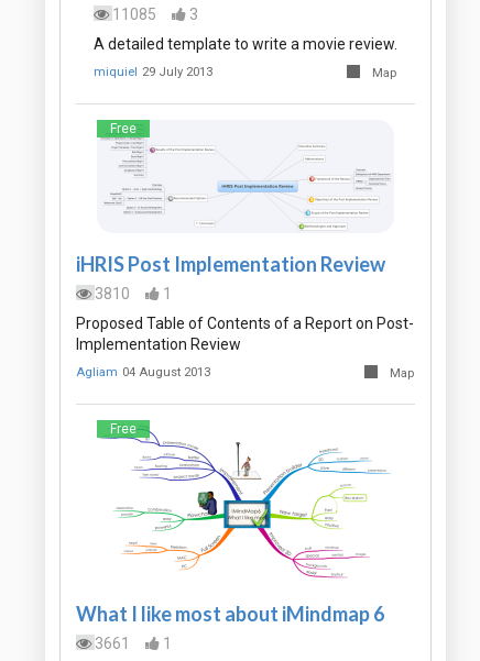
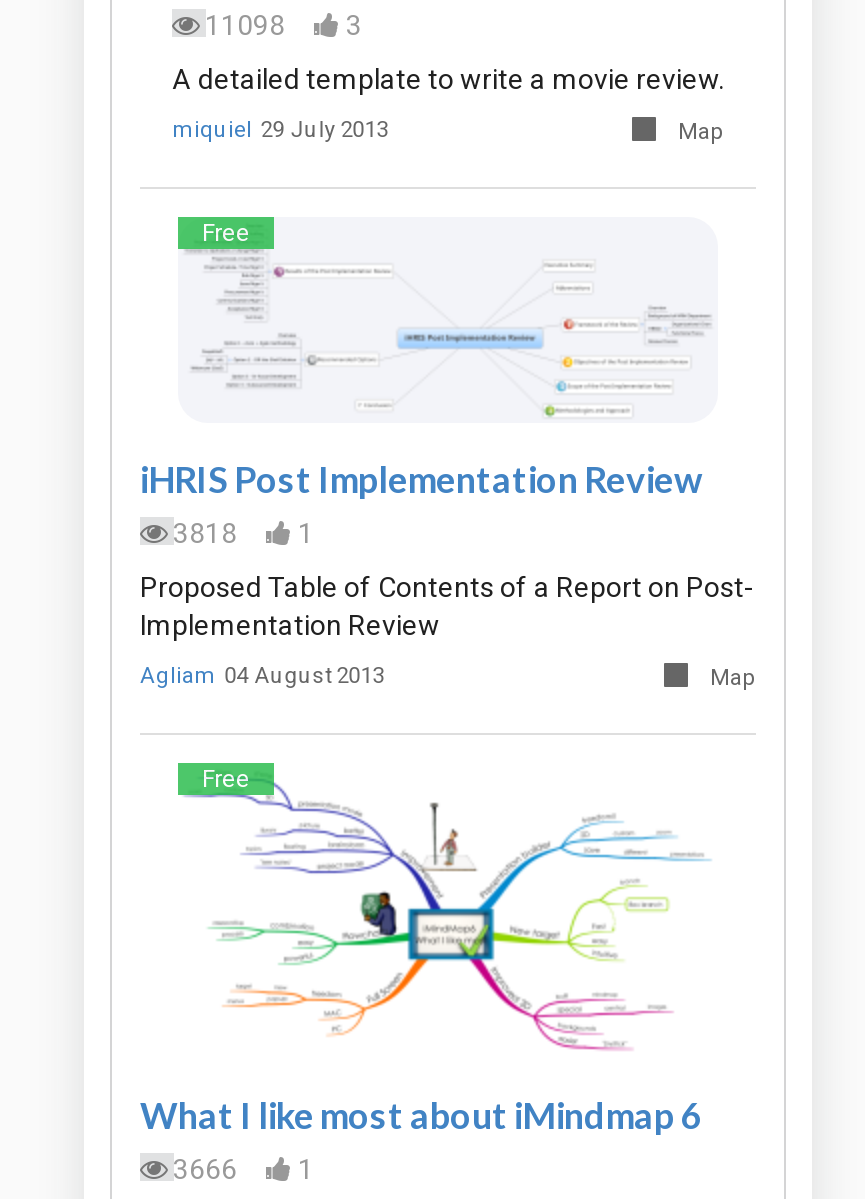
- 11085 3
+ 11098 3

- 3810 1
+ 3818 1

- 3661 1
+ 3666 1
